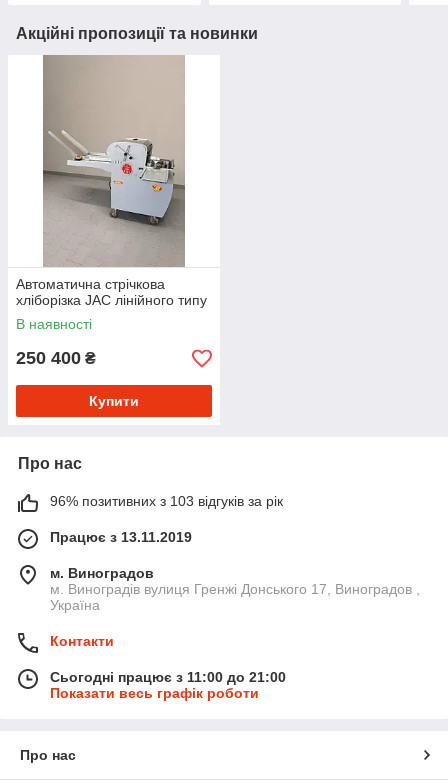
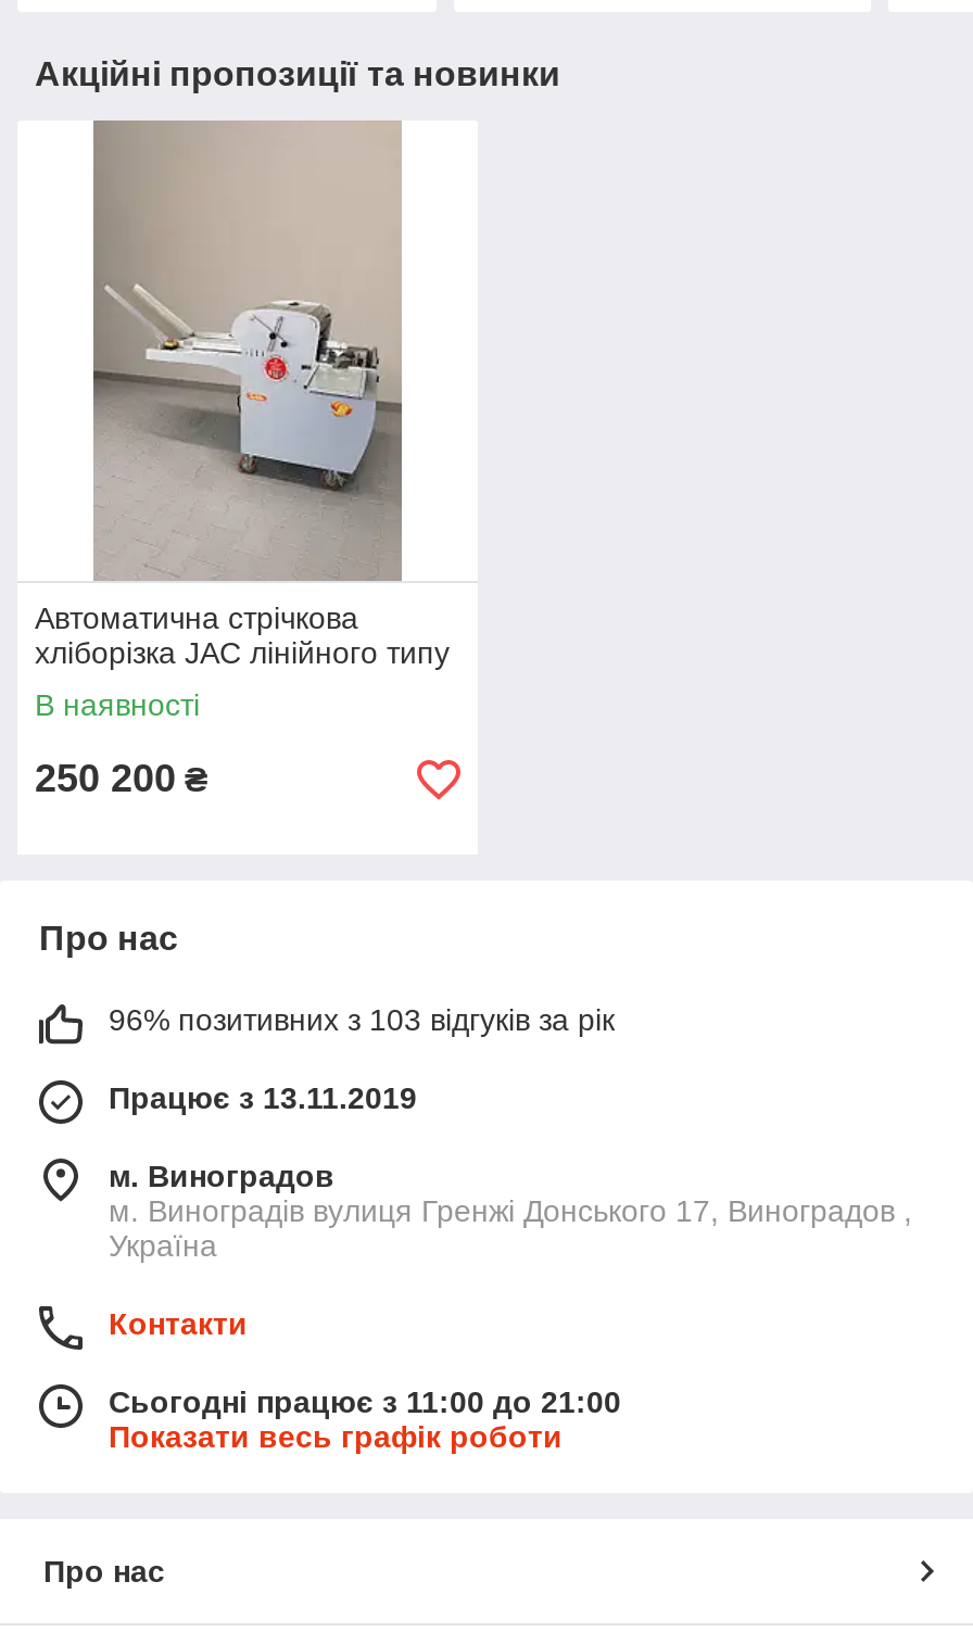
- 250 400 ₴
- Купити
+ 250 200 ₴
